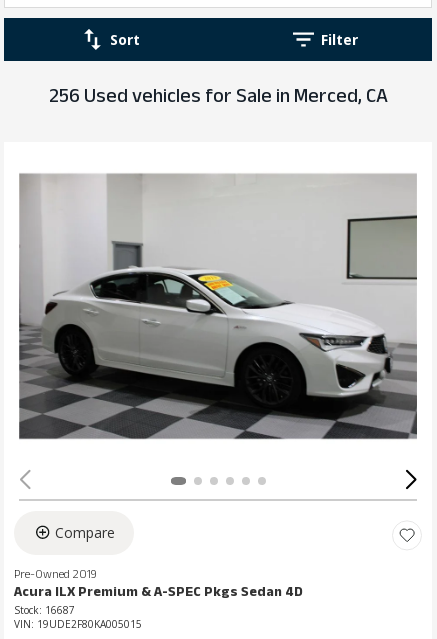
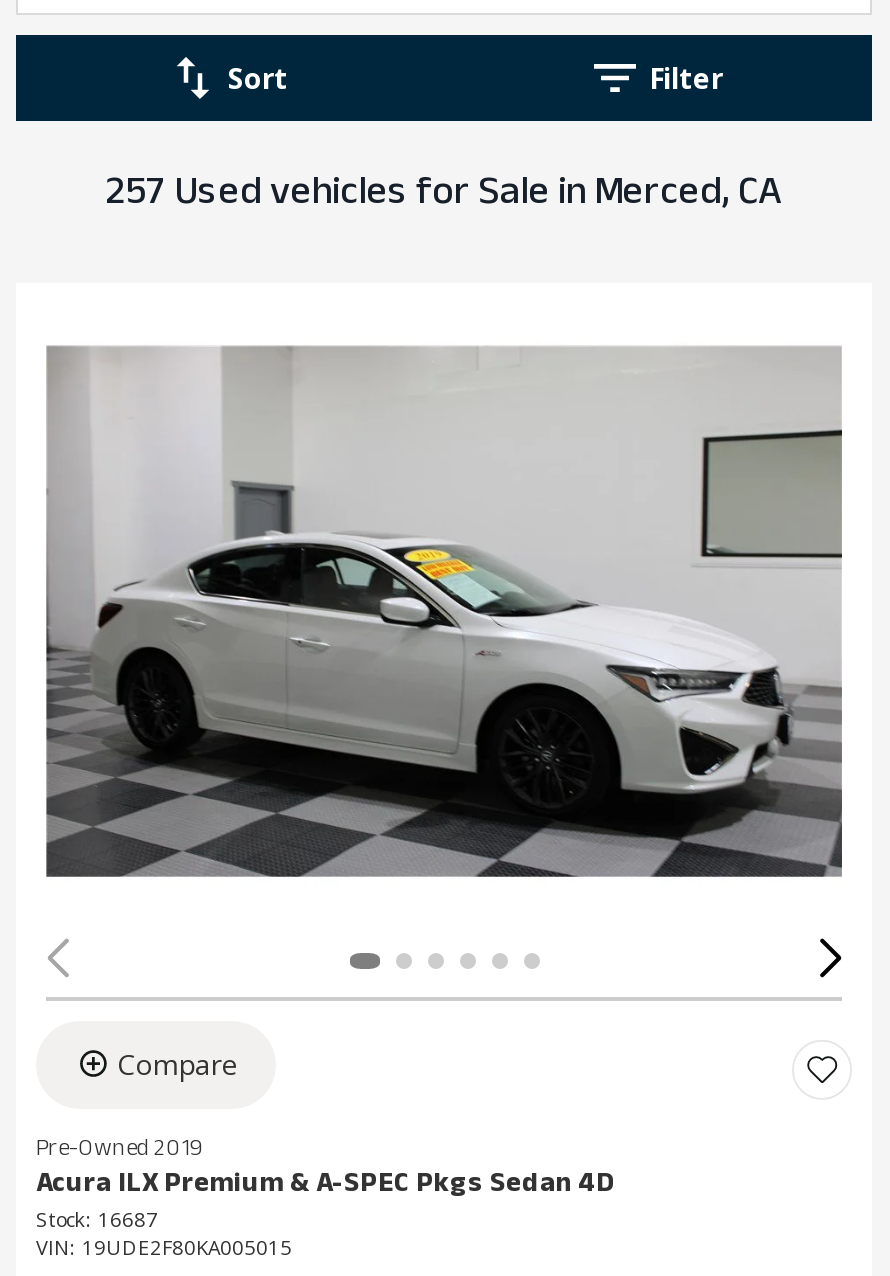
- 256 Used vehicles for Sale in Merced, CA
+ 257 Used vehicles for Sale in Merced, CA
